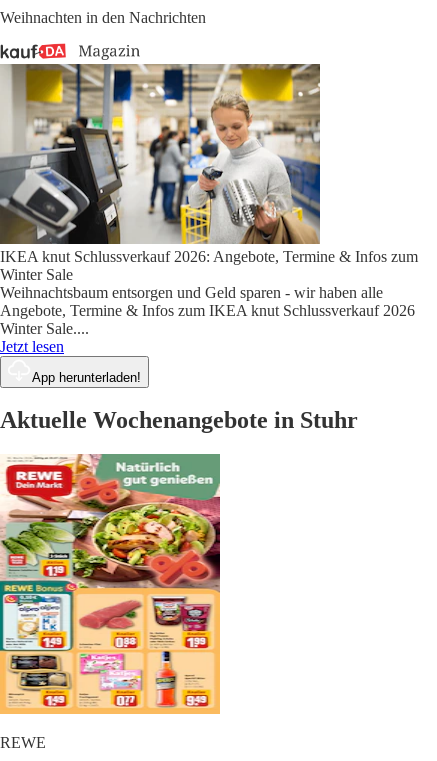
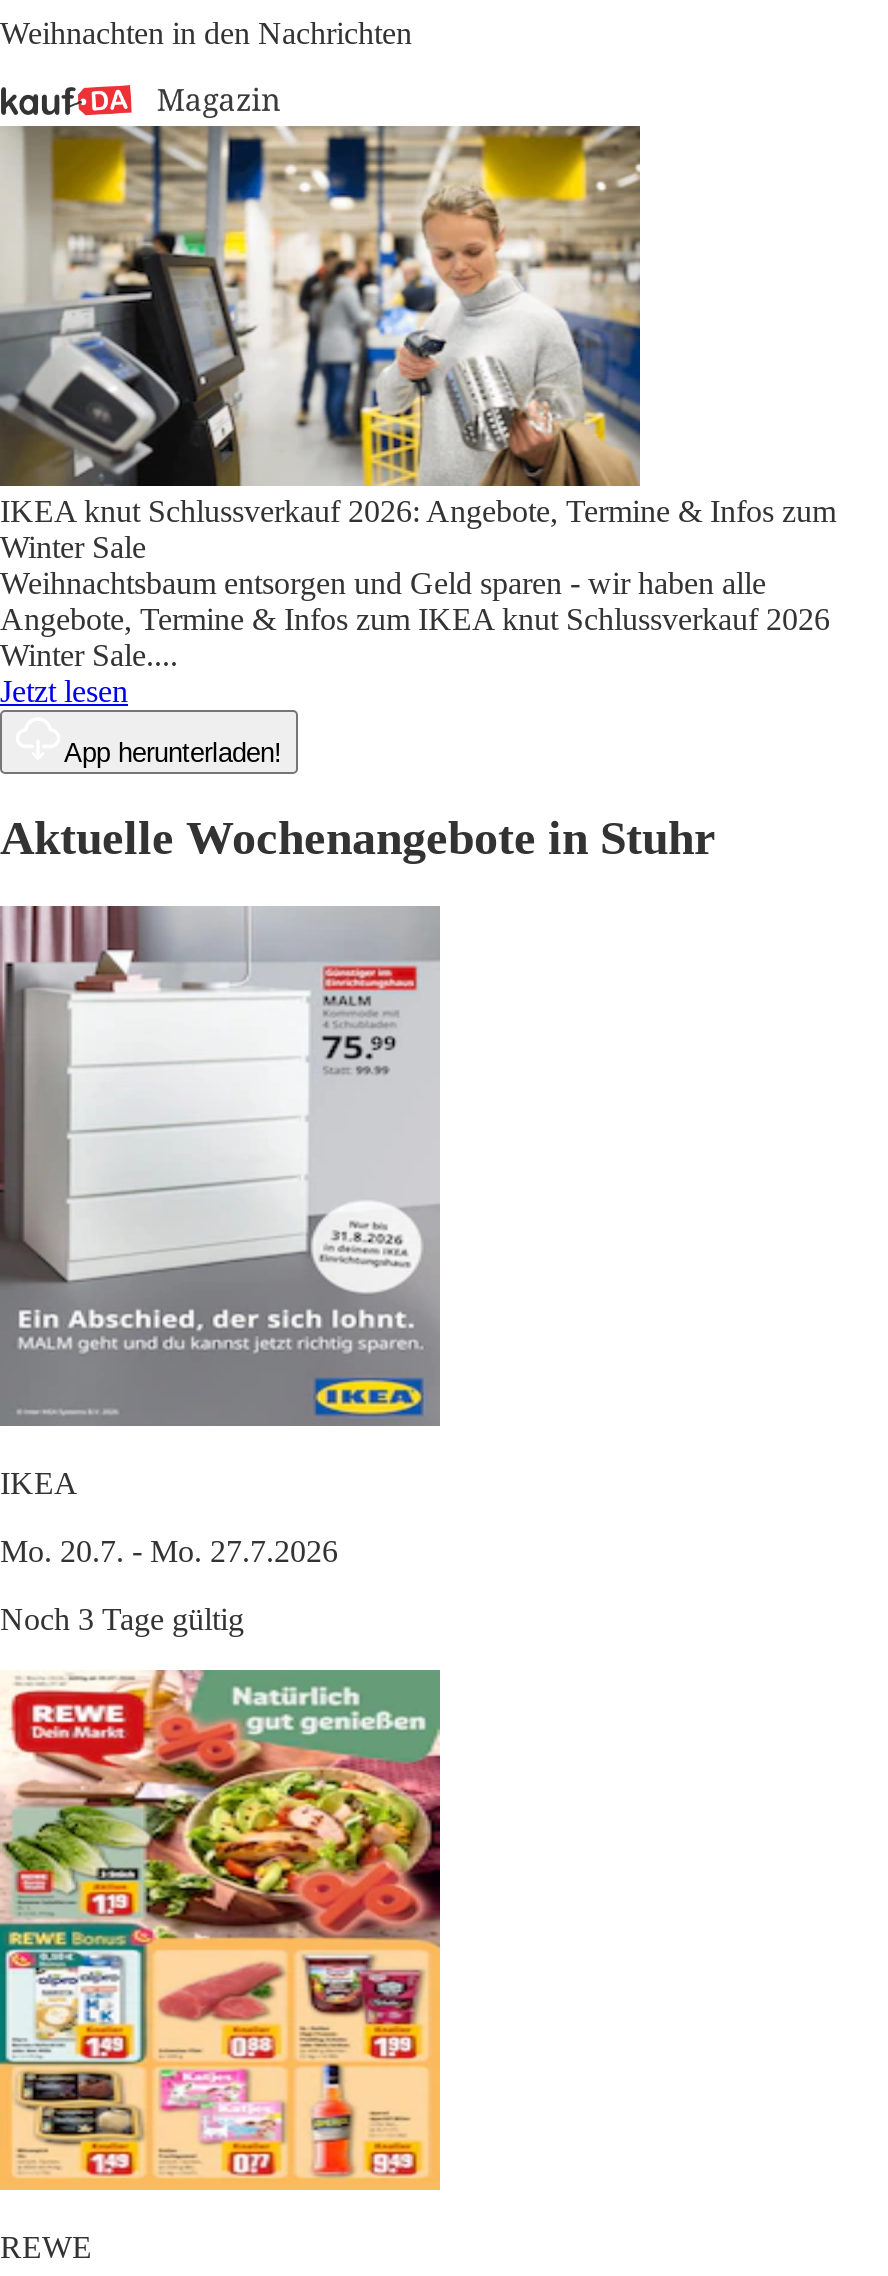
+ [image]
+ IKEA
+ Mo. 20.7. - Mo. 27.7.2026
+ Noch 3 Tage gültig
